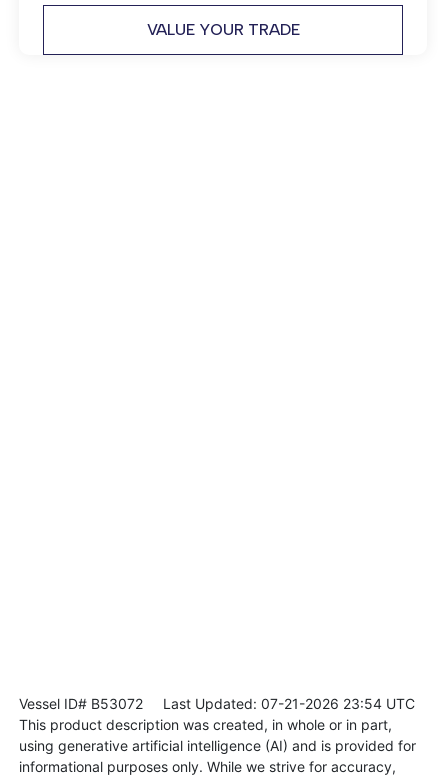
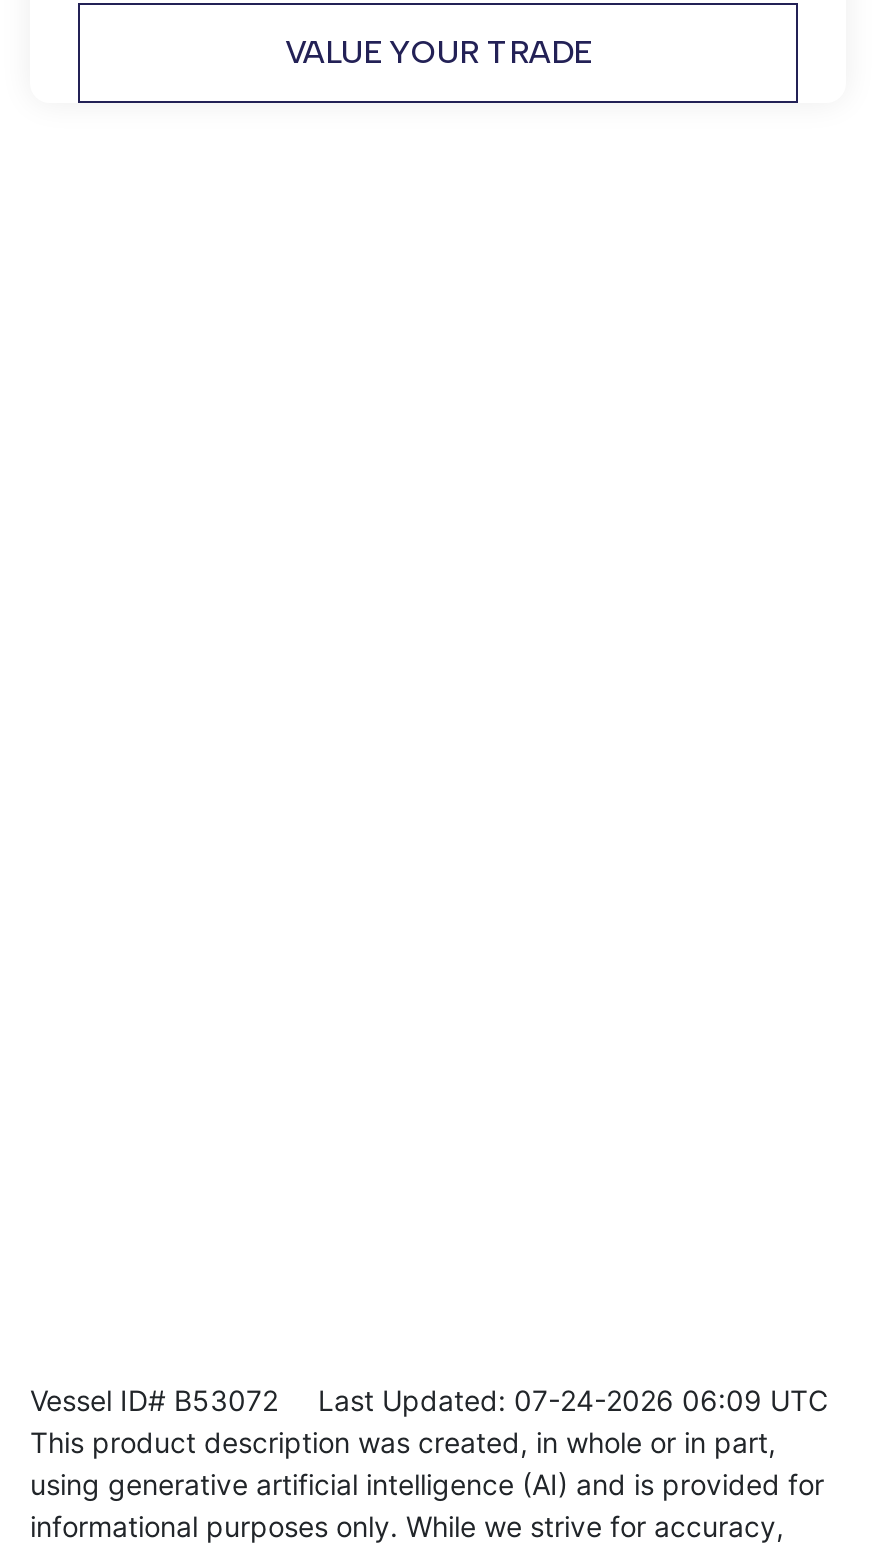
- Vessel ID# B53072 Last Updated: 07-21-2026 23:54 UTC
+ Vessel ID# B53072 Last Updated: 07-24-2026 06:09 UTC
